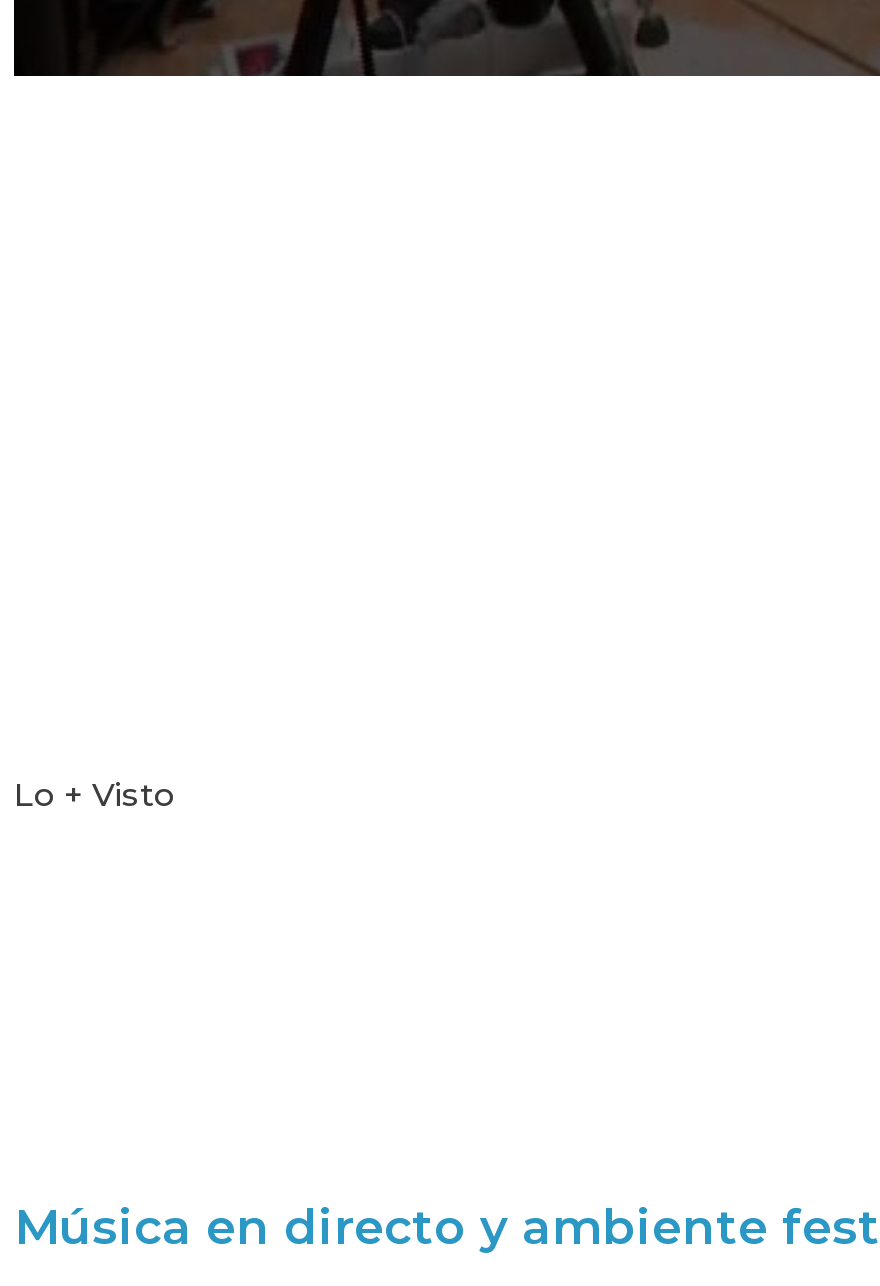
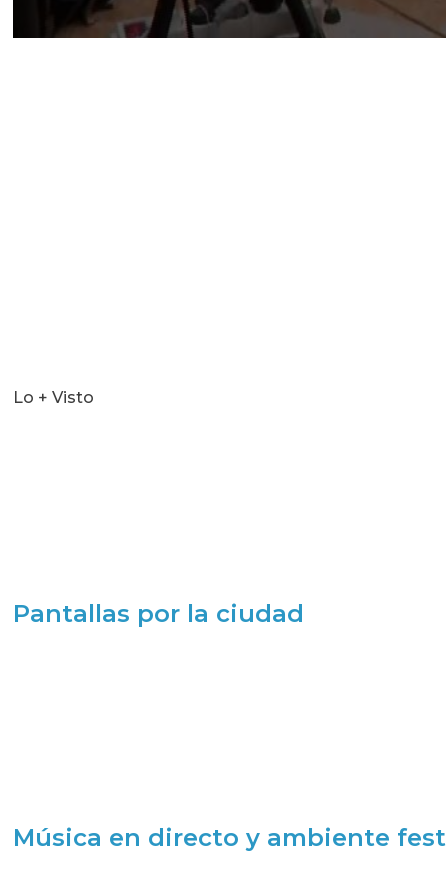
+ Pantallas por la ciudad
